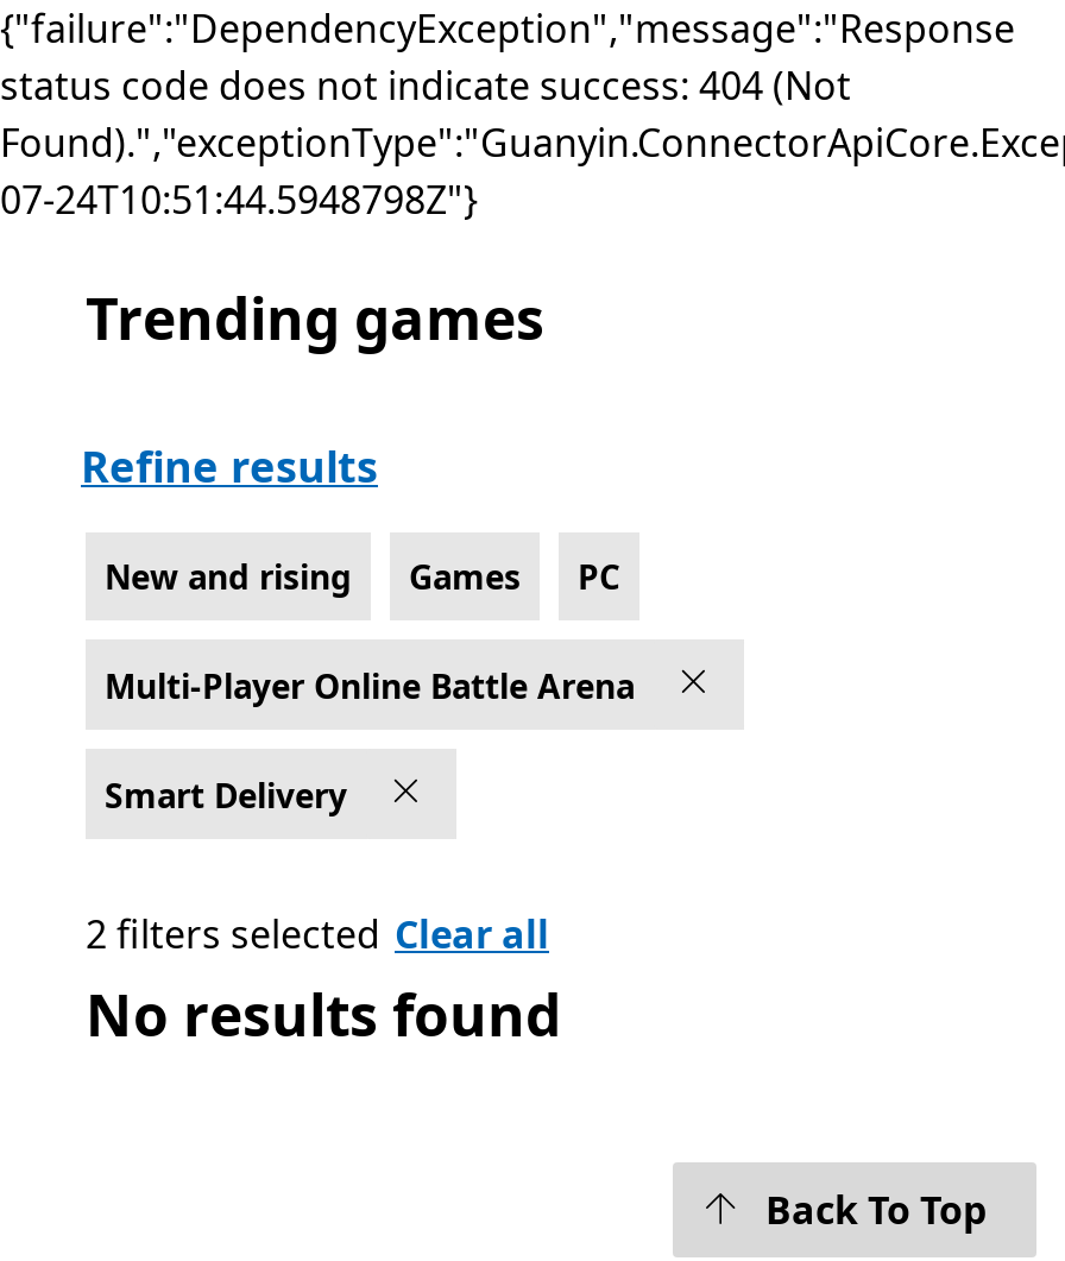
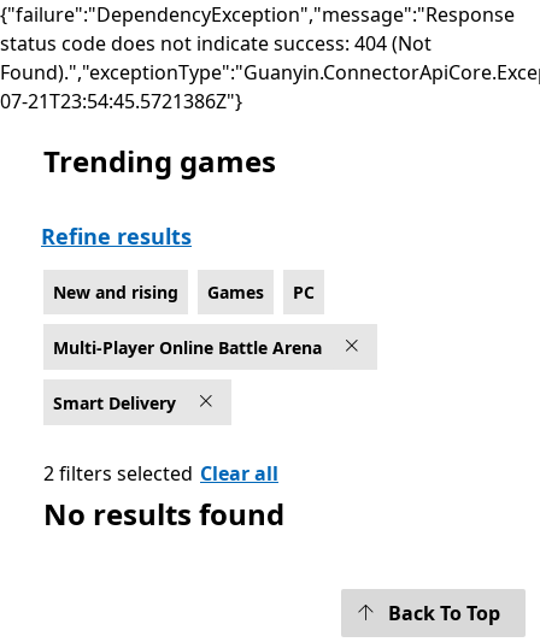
- 07-24T10:51:44.5948798Z"}
+ 07-21T23:54:45.5721386Z"}
